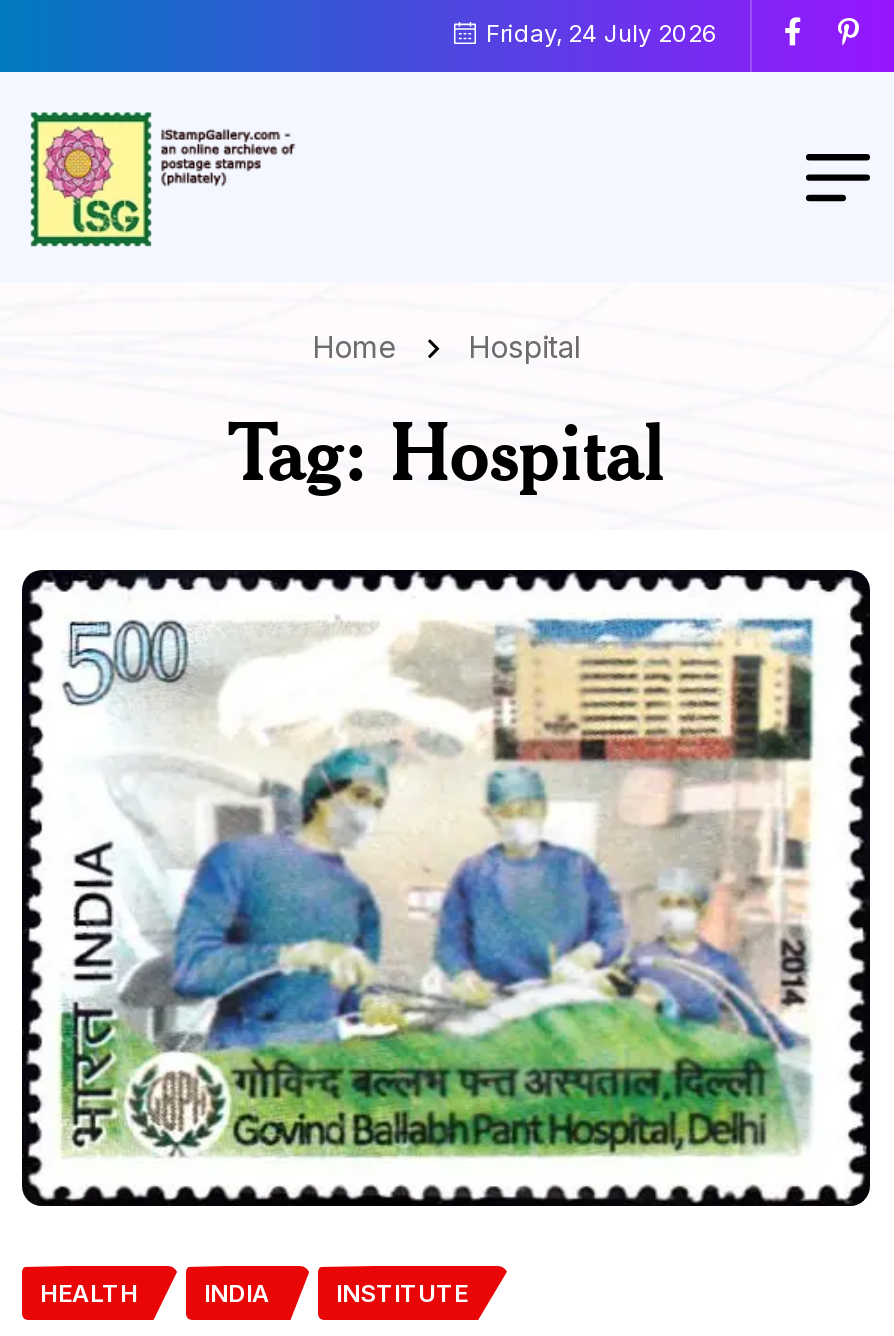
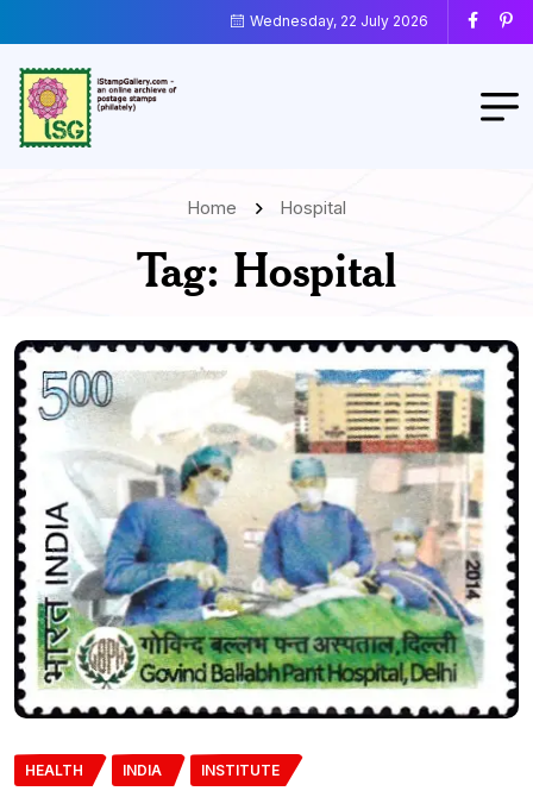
- Friday, 24 July 2026
+ Wednesday, 22 July 2026
